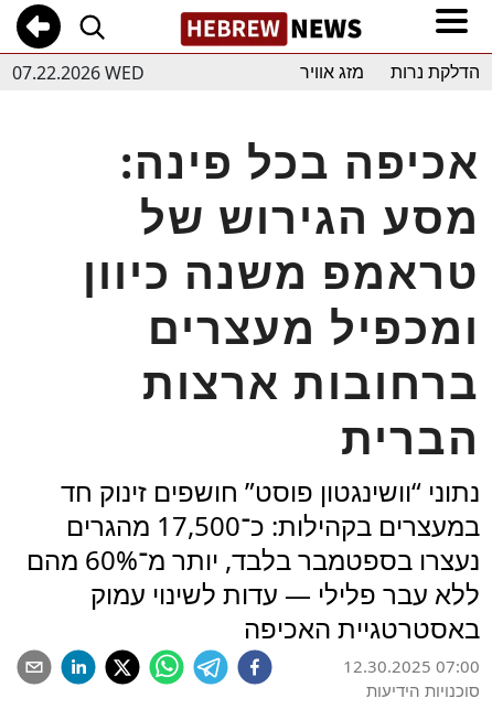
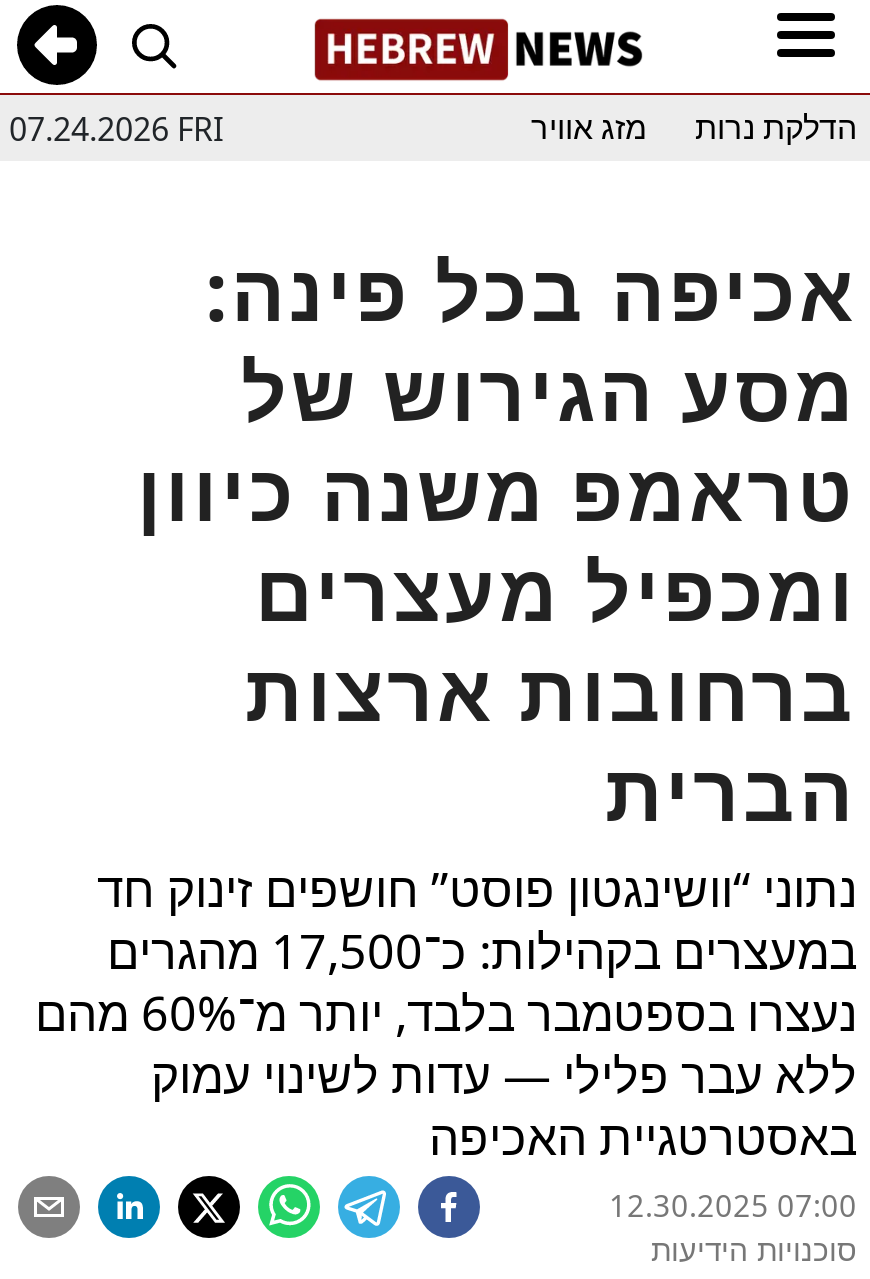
- 07.22.2026 WED
+ 07.24.2026 FRI
